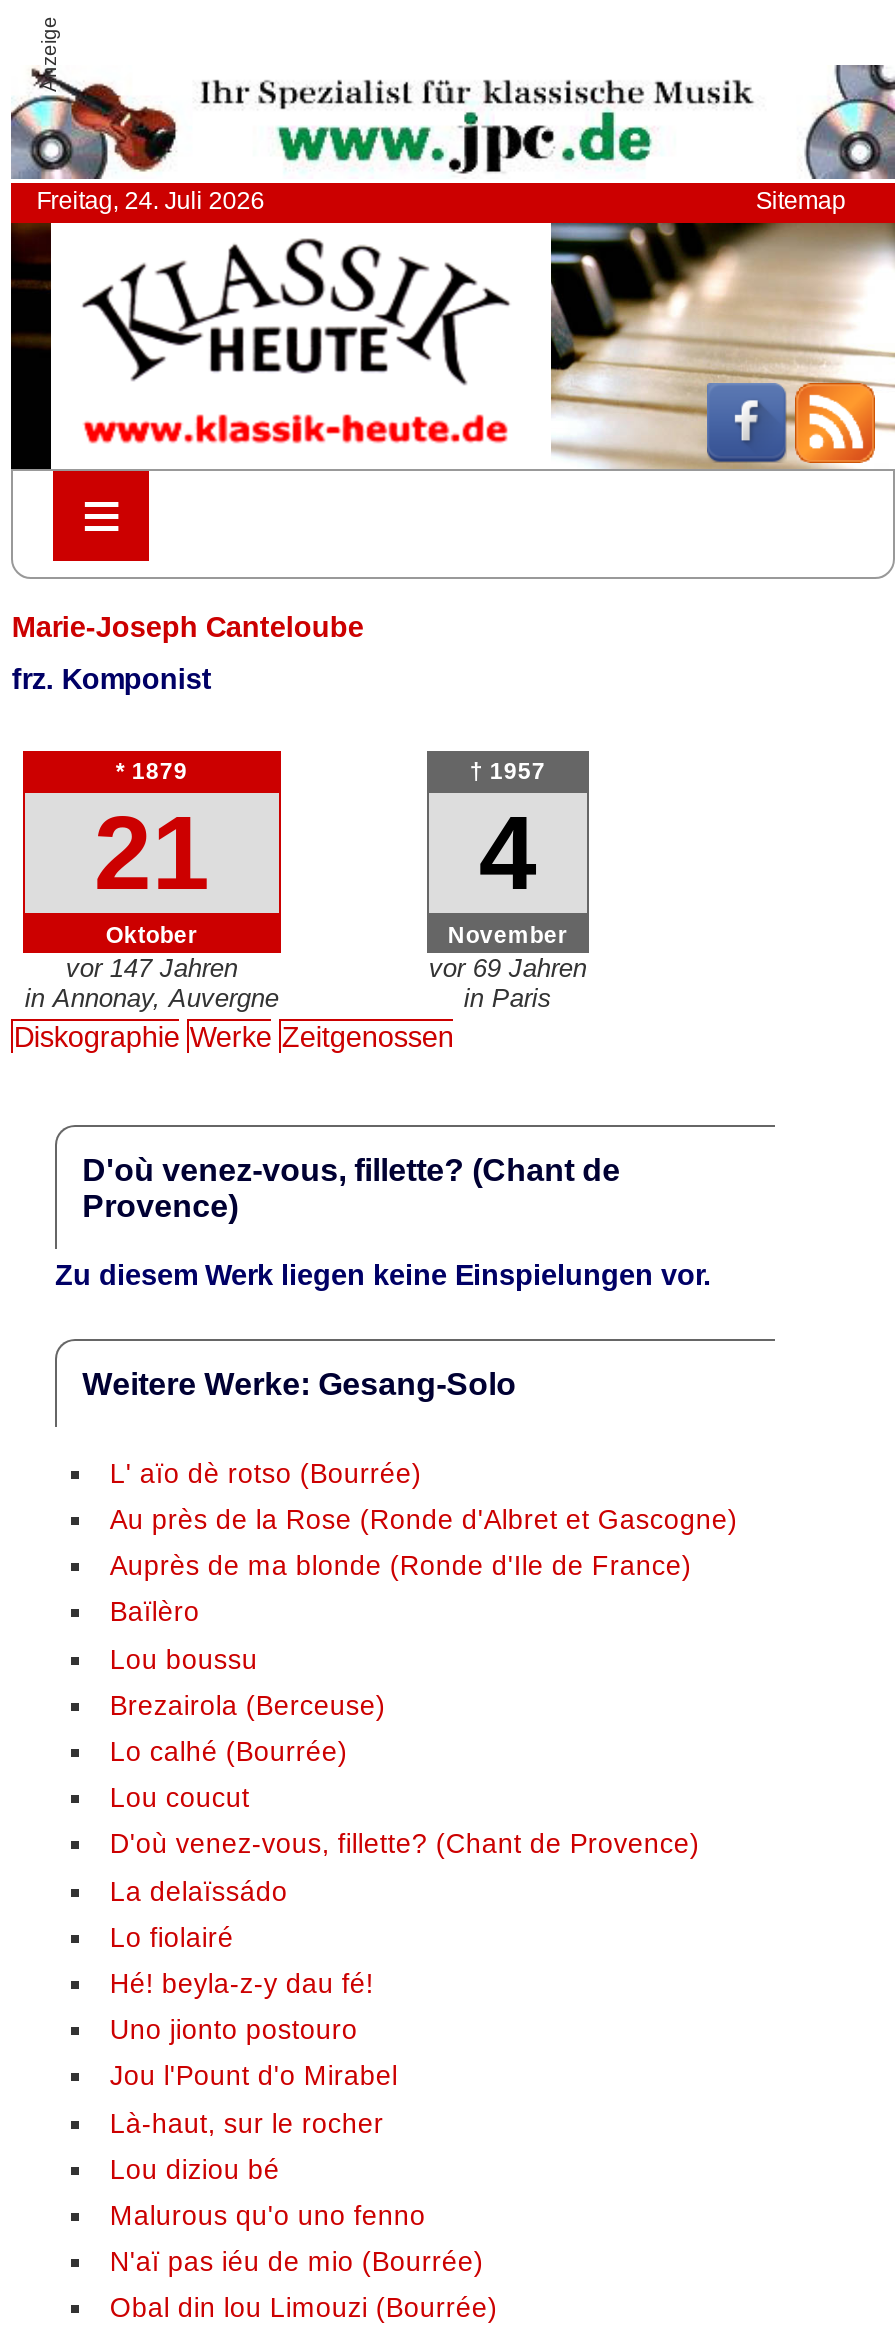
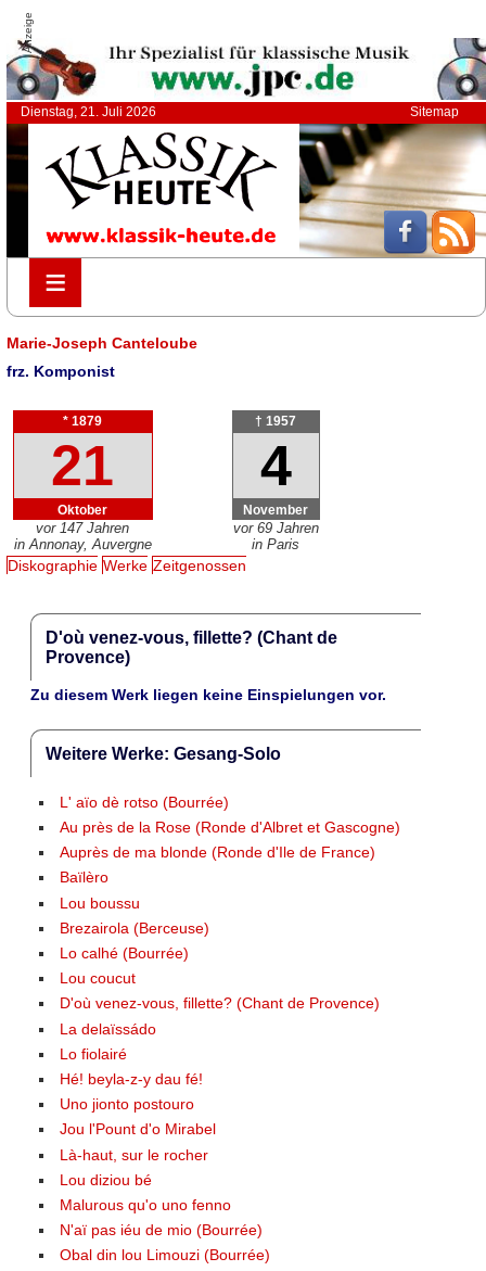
- Freitag, 24. Juli 2026
+ Dienstag, 21. Juli 2026
